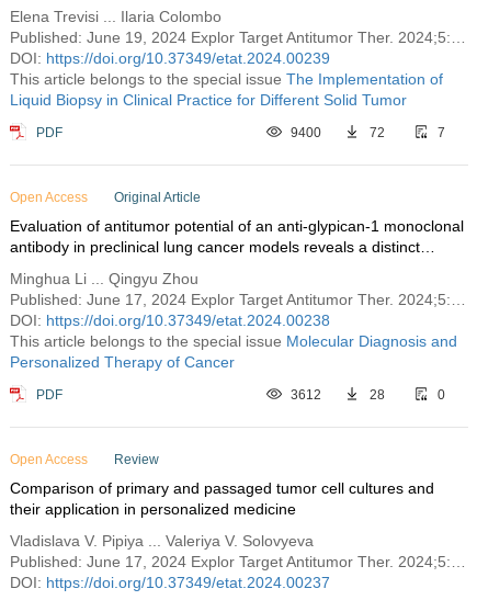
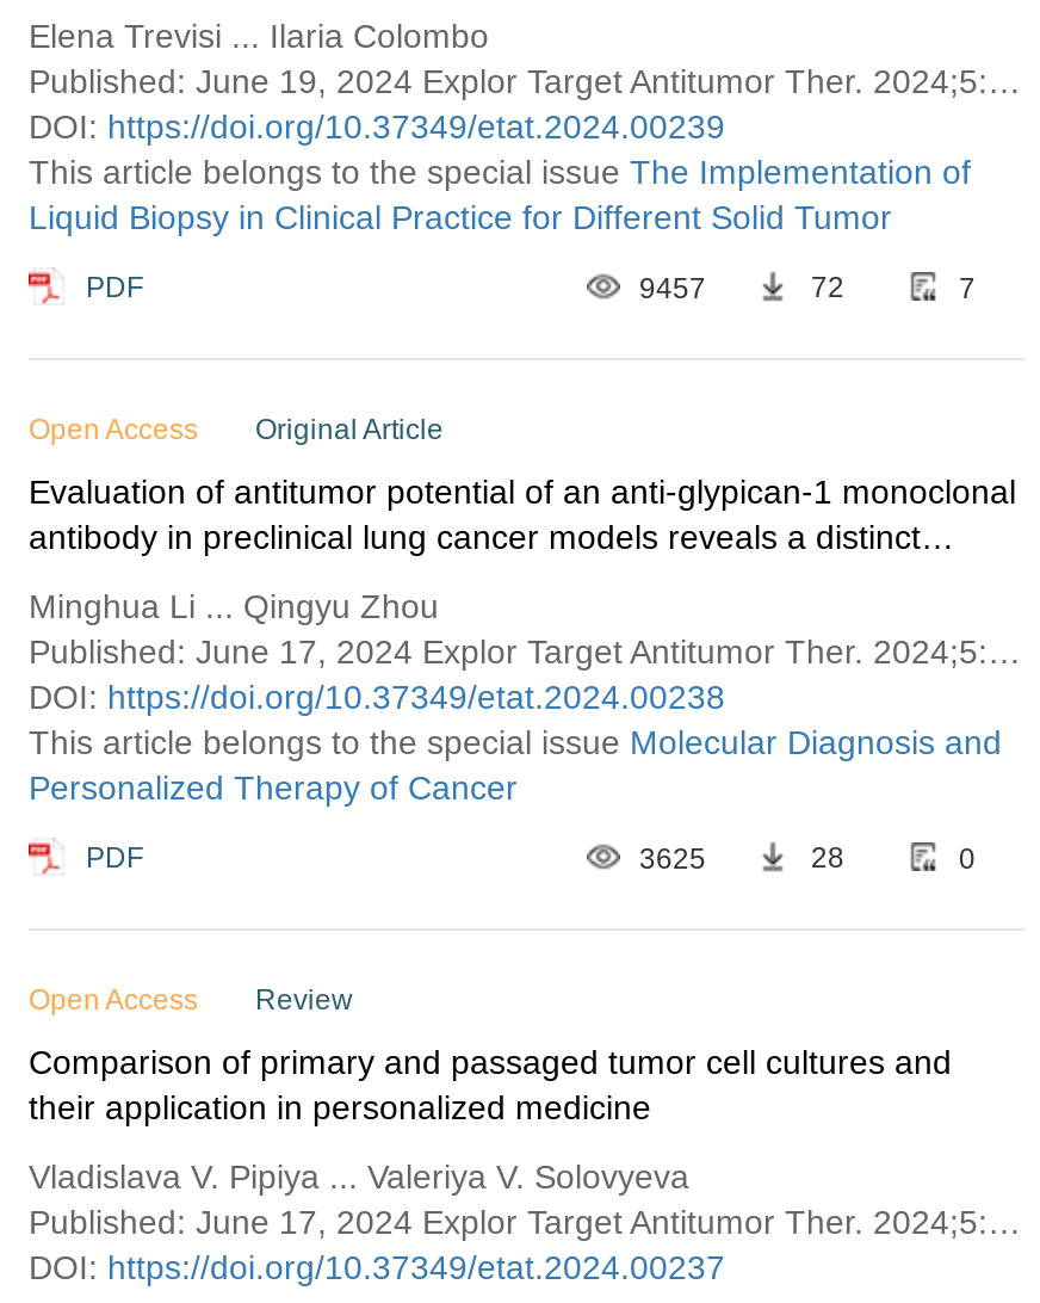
- 9400
+ 9457

- 3612
+ 3625
